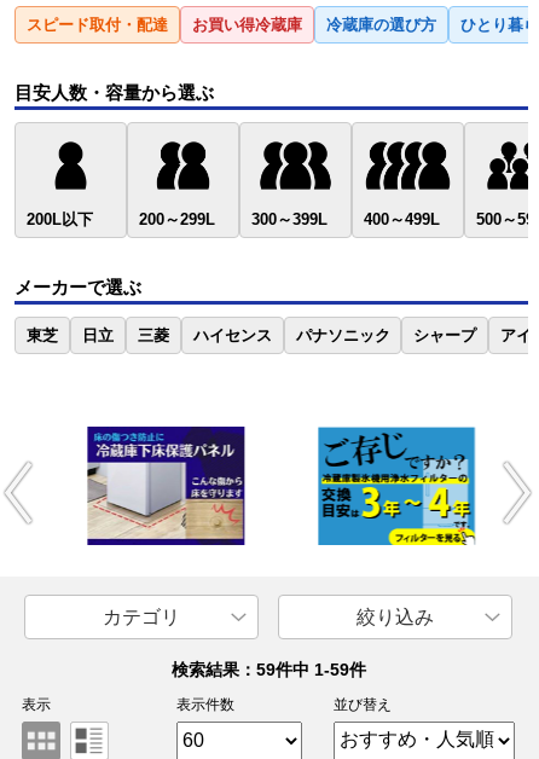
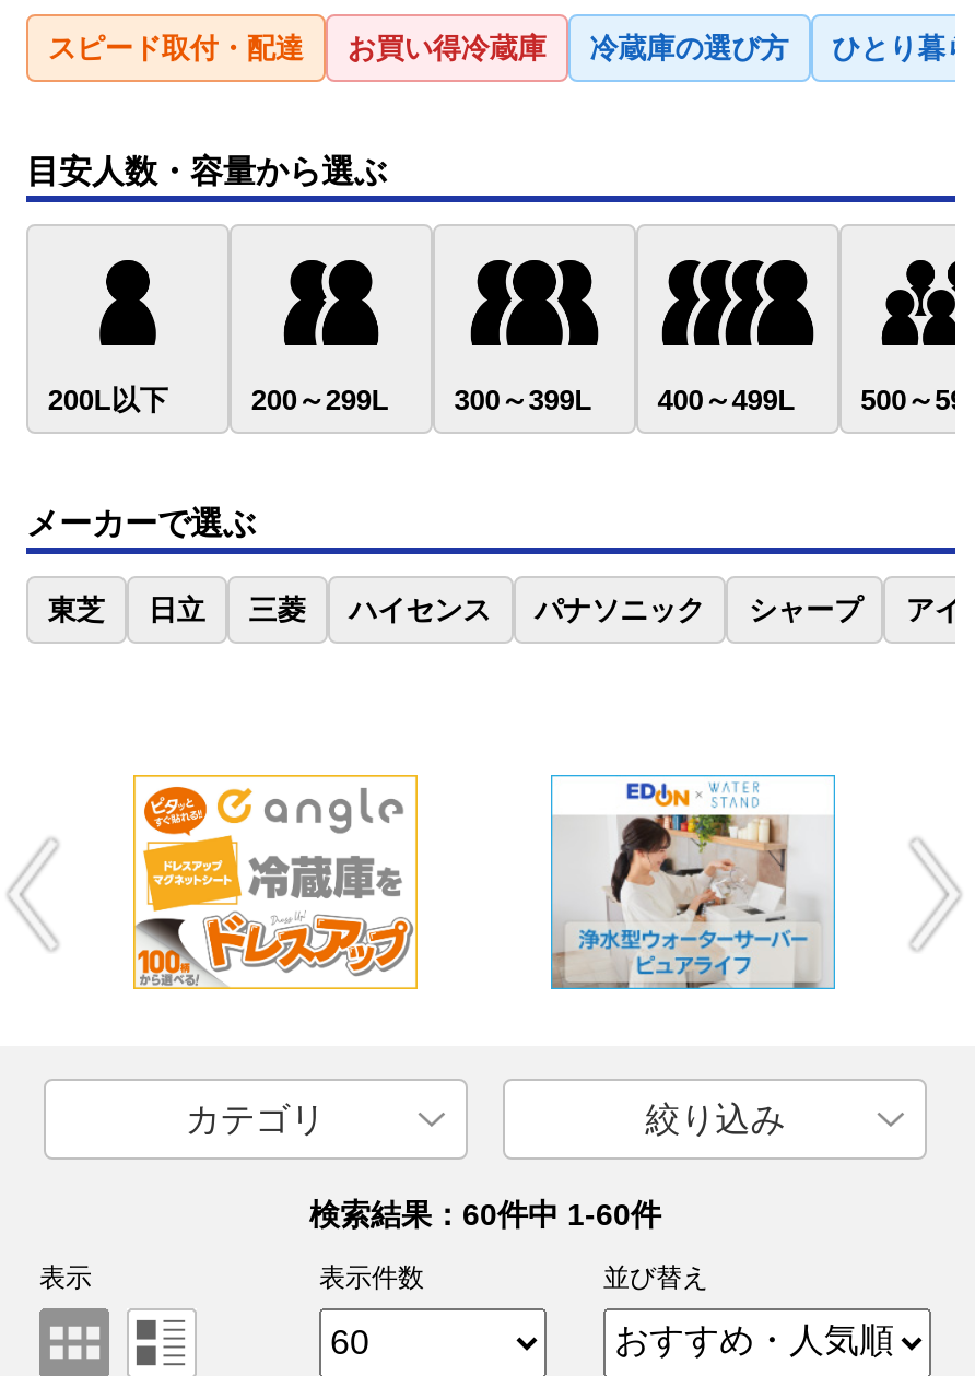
- [image]
+ [image]

- [image]
+ [image]

- 検索結果：59件中 1-59件
+ 検索結果：60件中 1-60件
